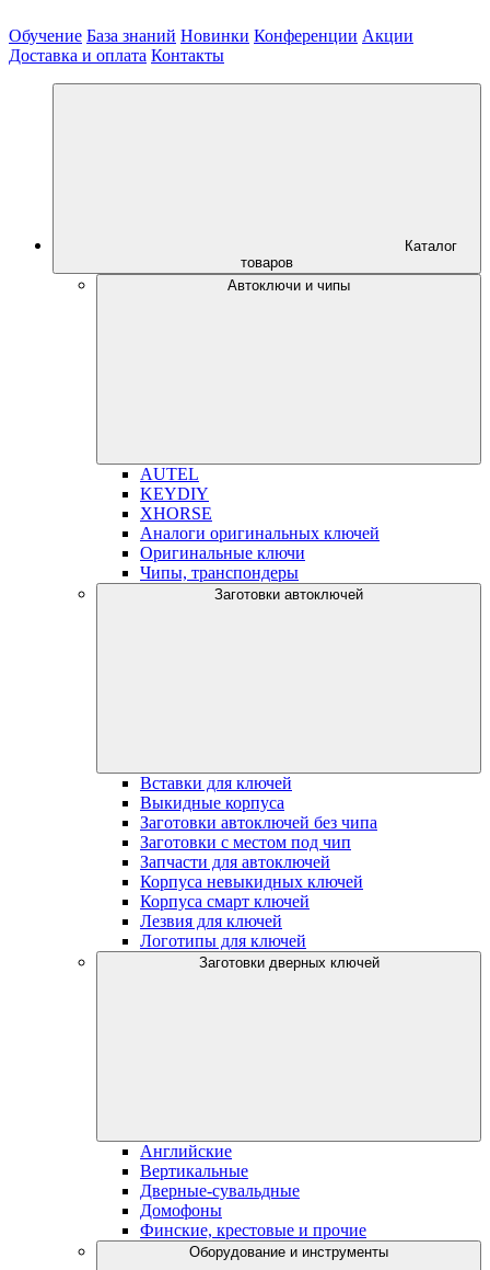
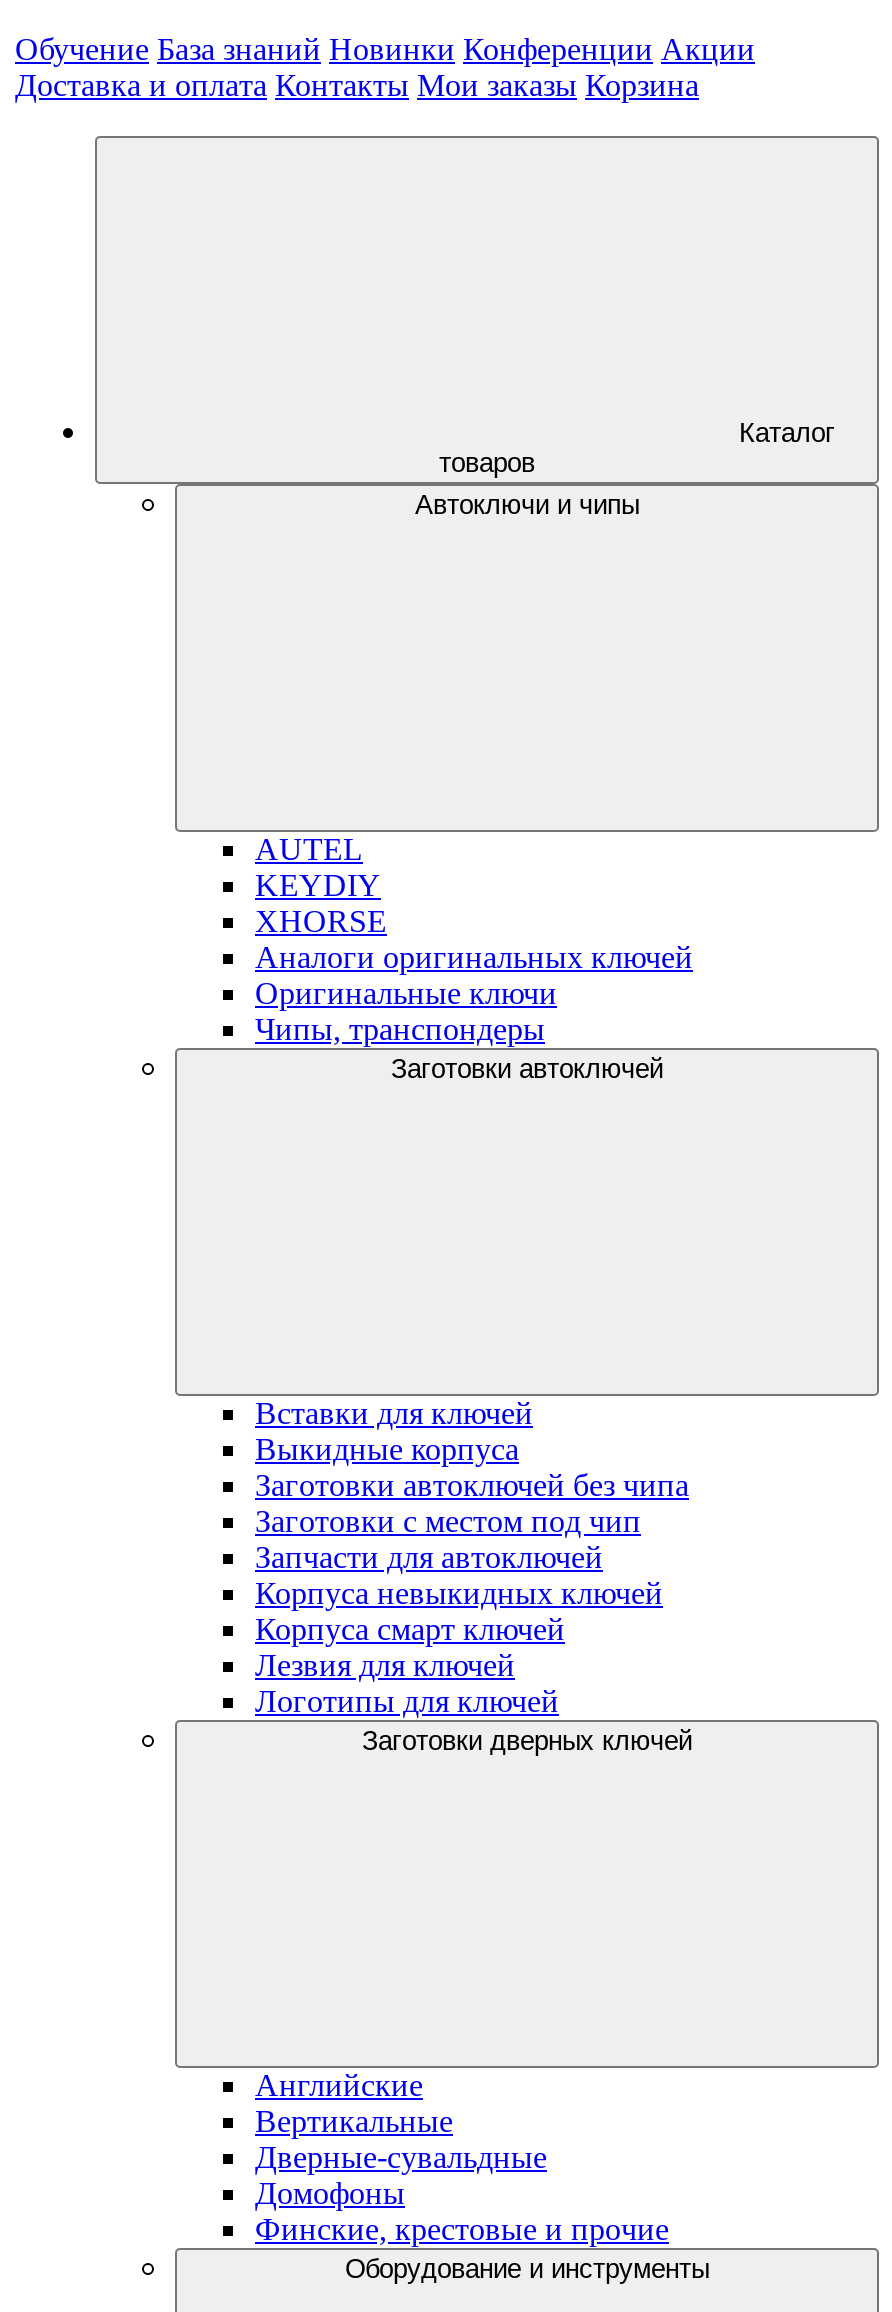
- Доставка и оплата Контакты
+ Доставка и оплата Контакты Мои заказы Корзина
